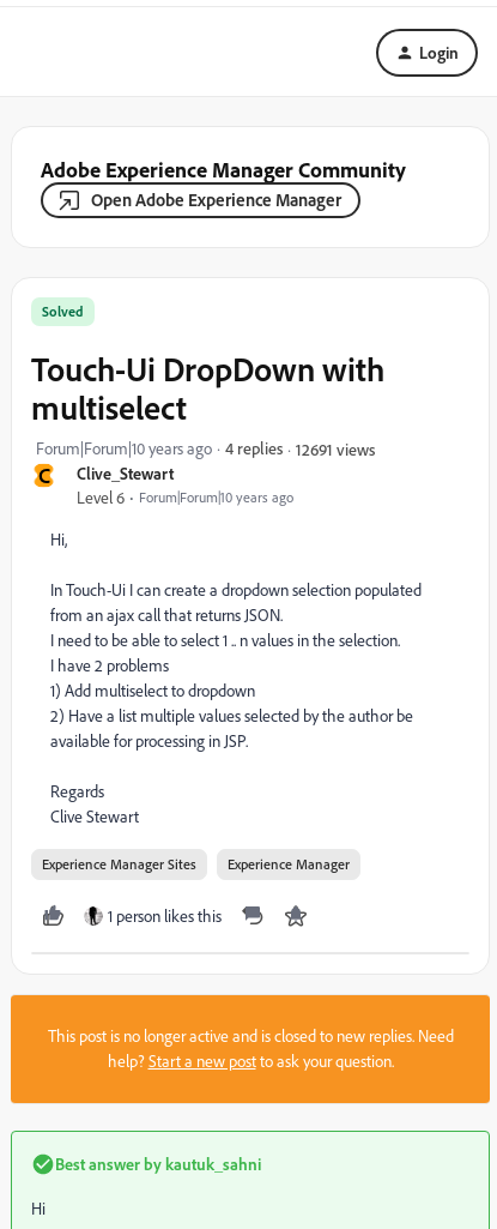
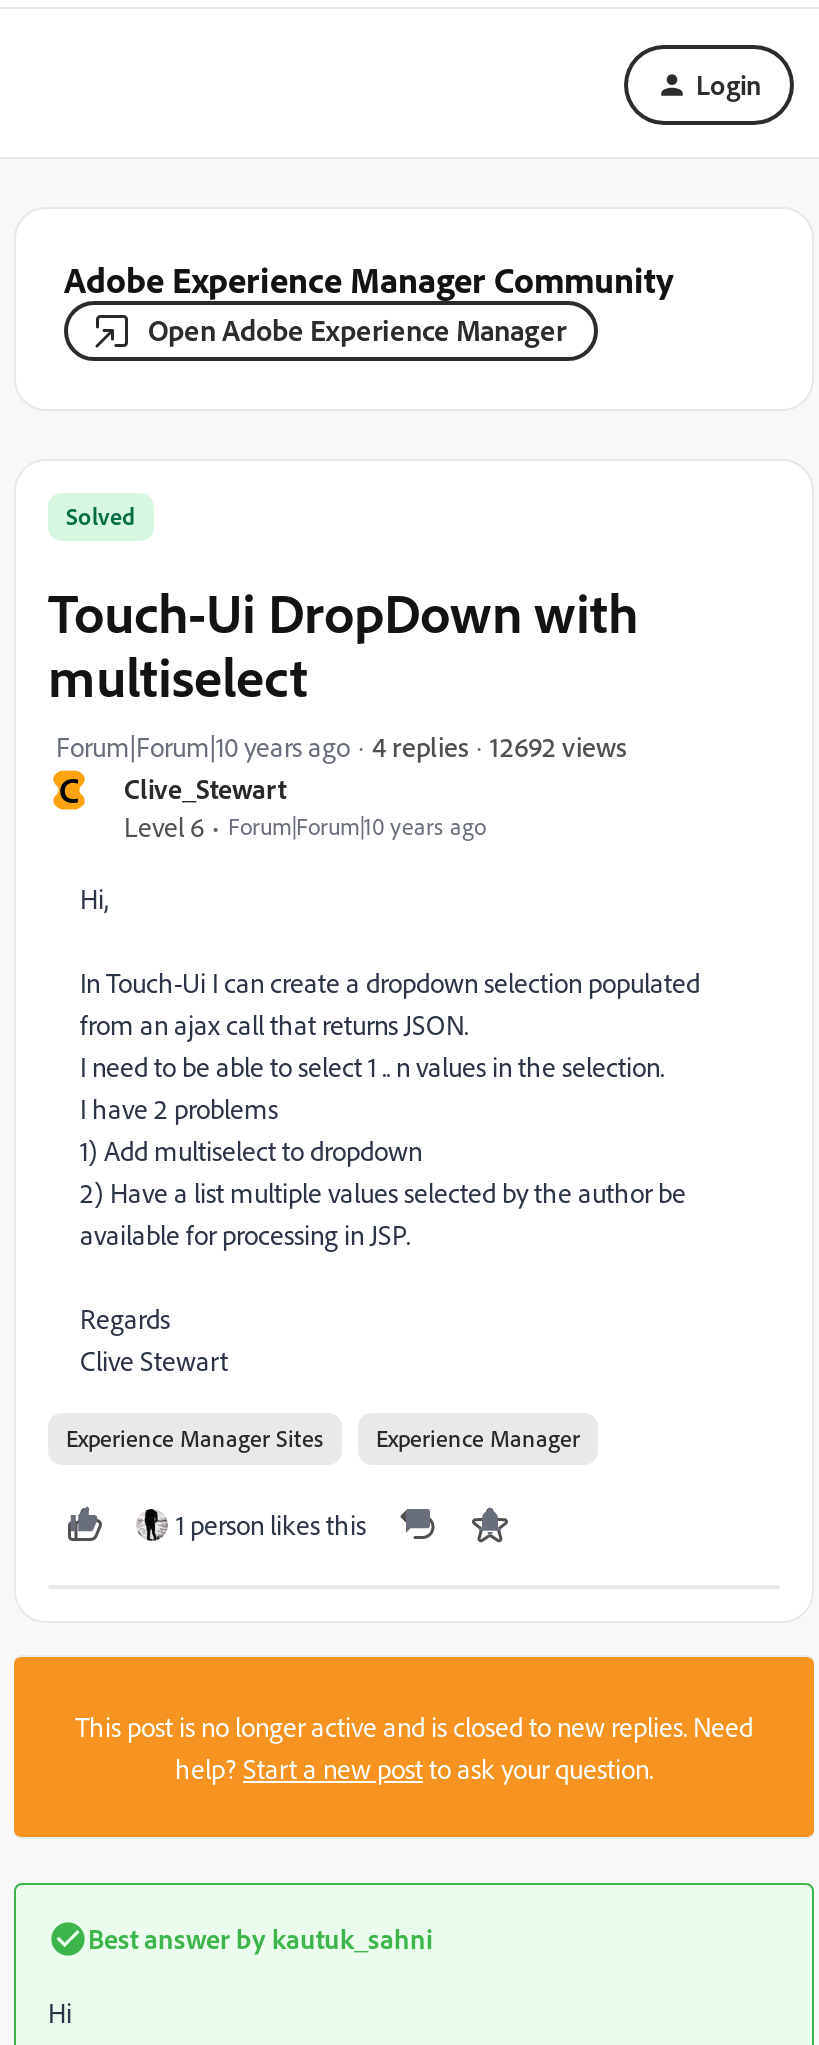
- 12691 views
+ 12692 views
